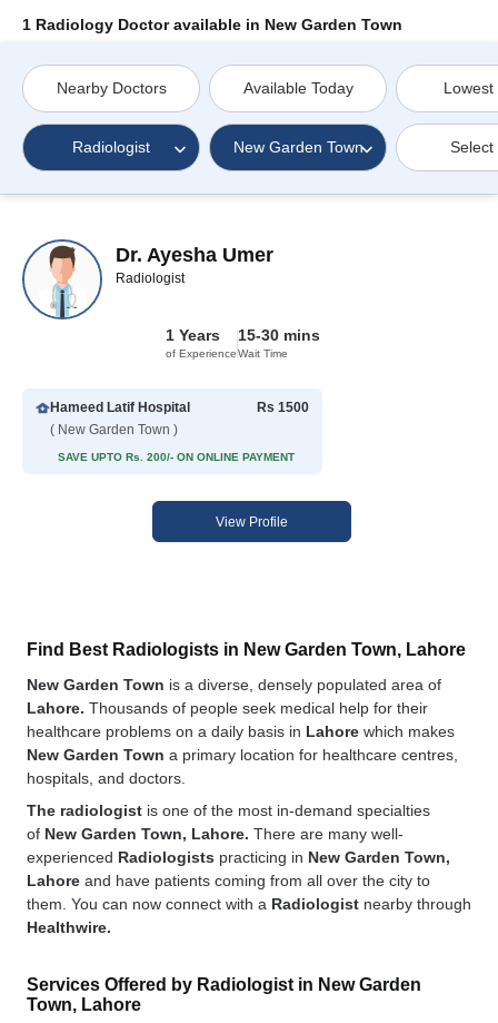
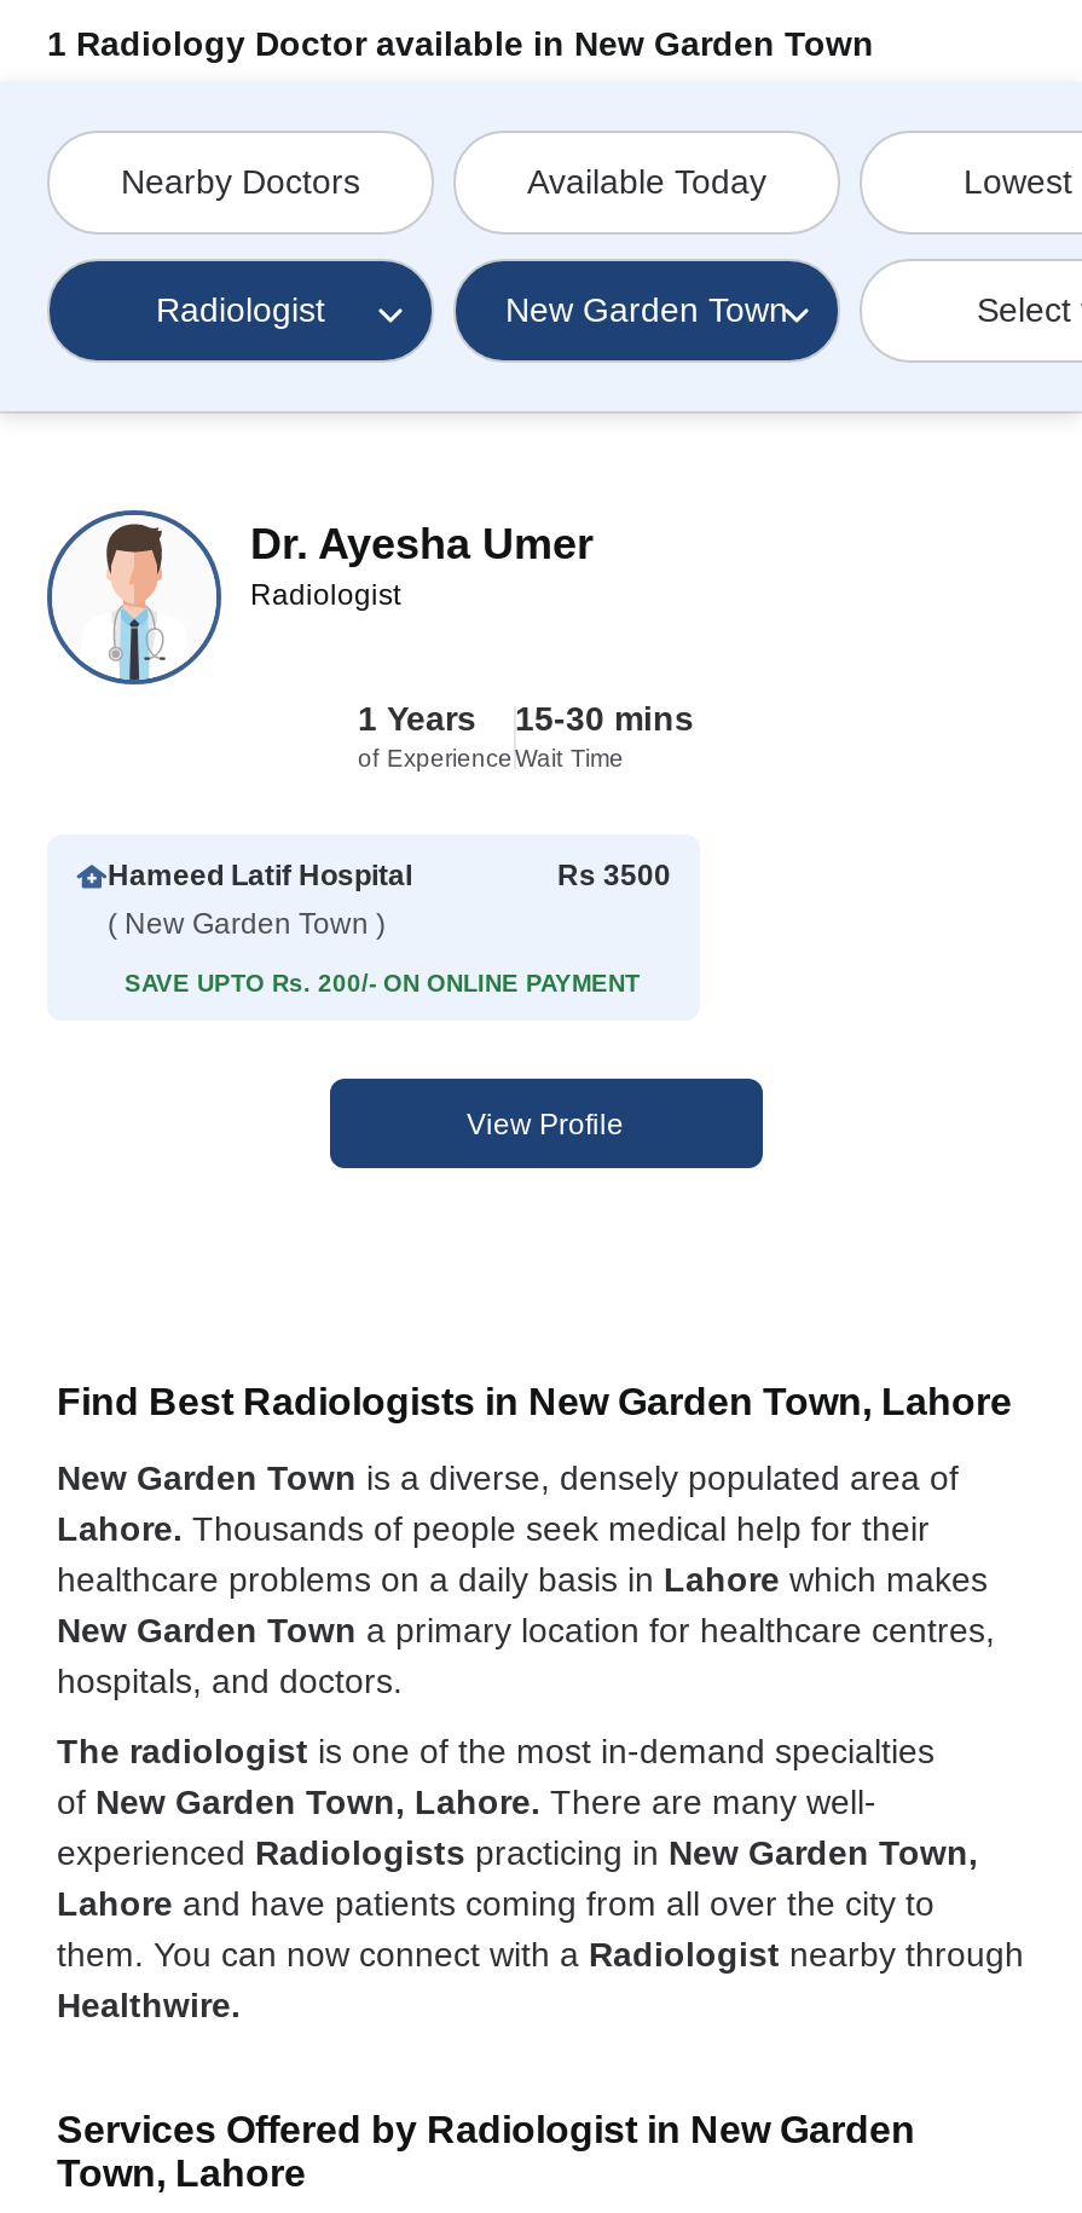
- Rs 1500
+ Rs 3500
